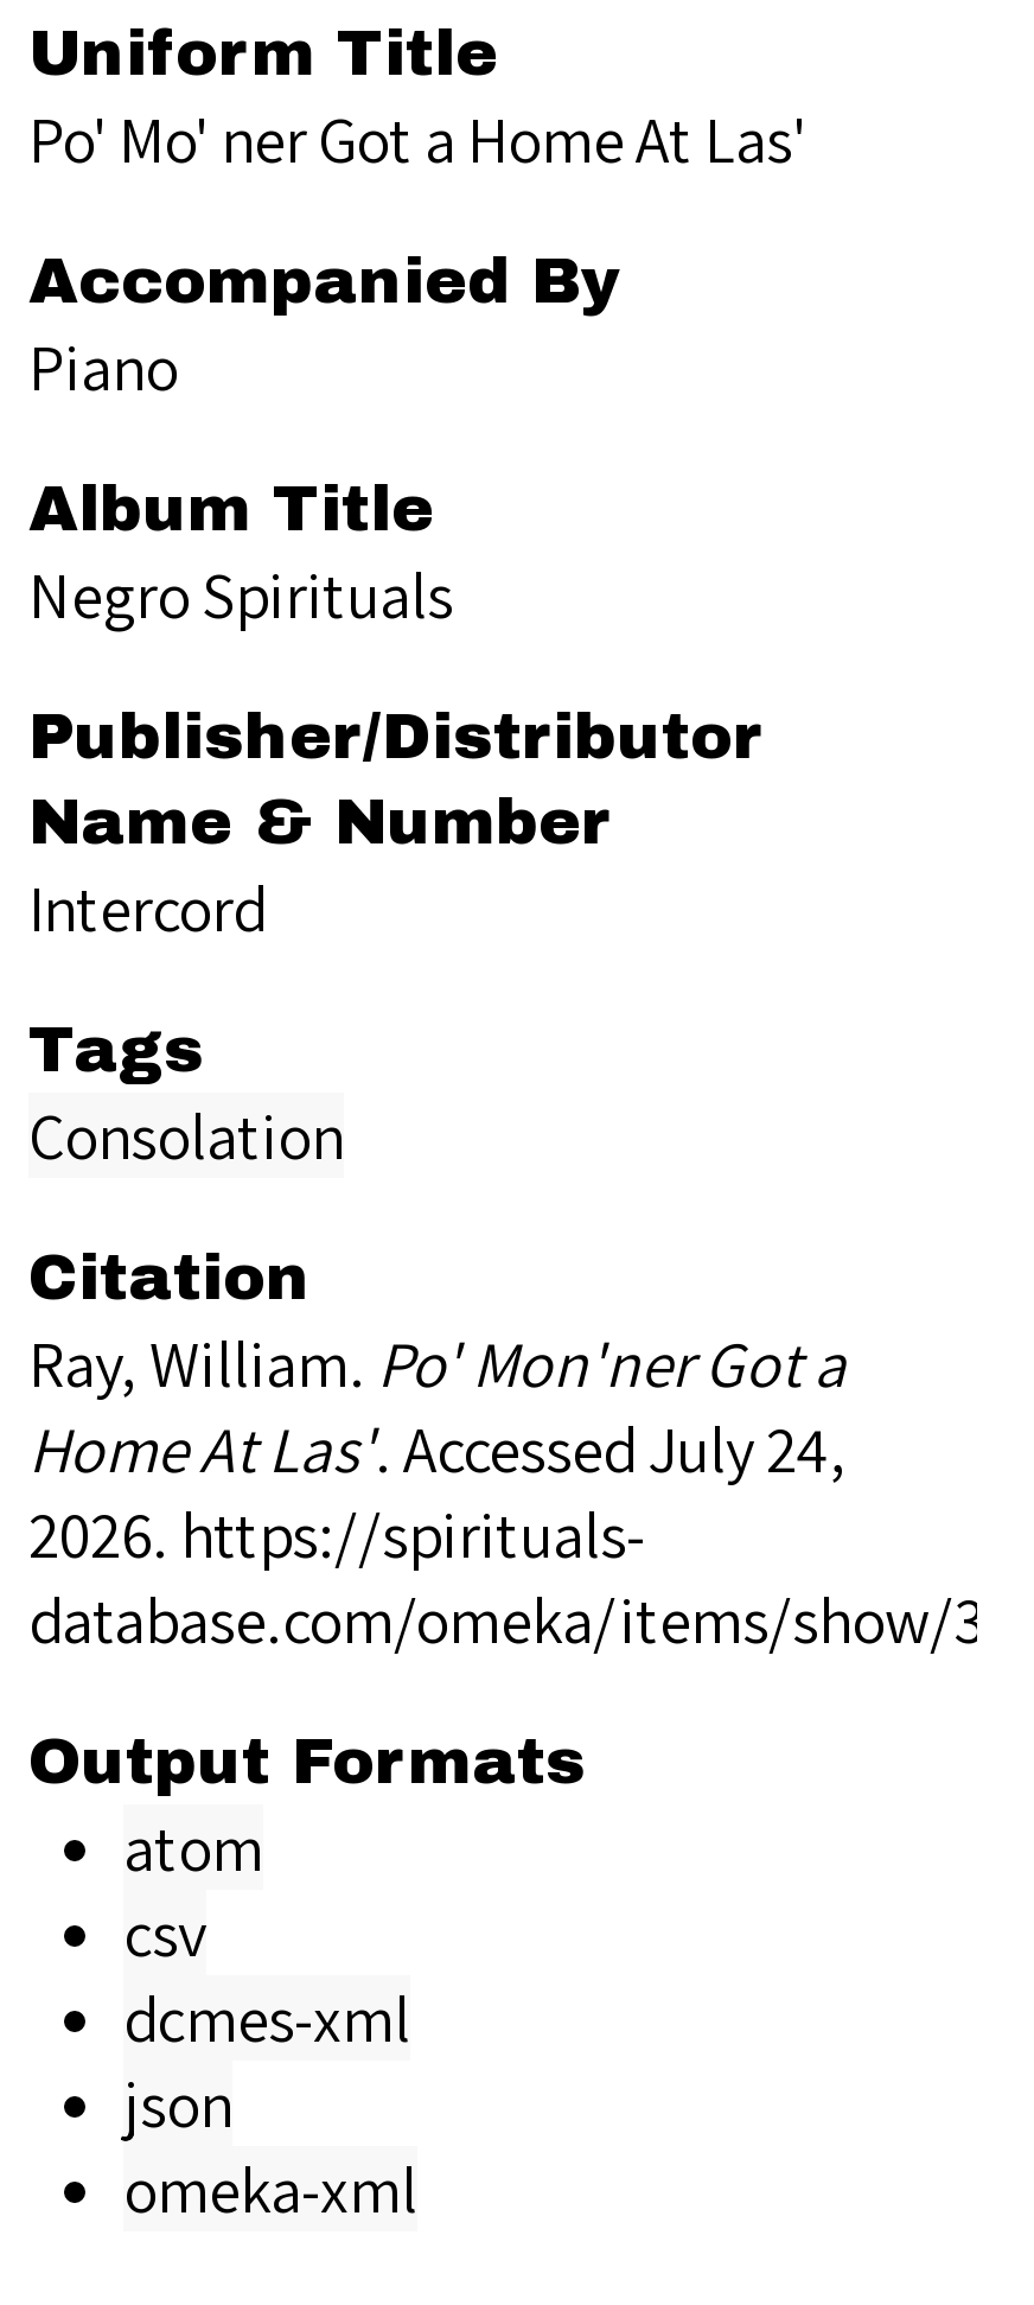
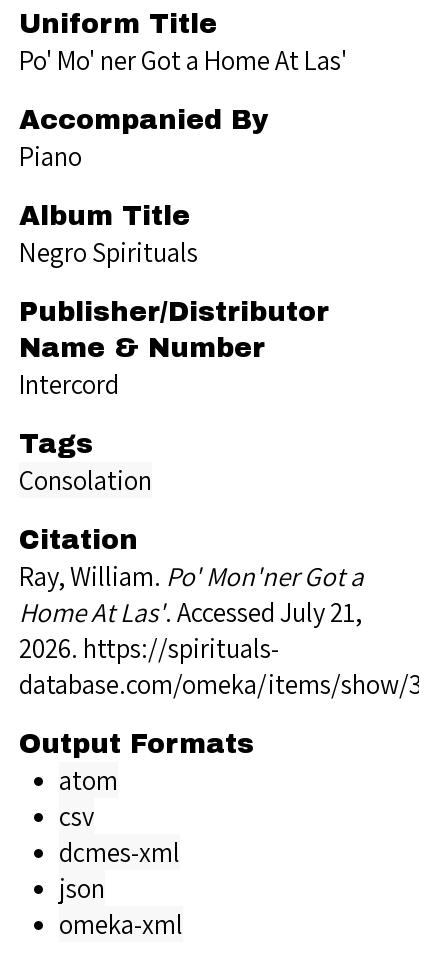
- Home At Las'. Accessed July 24,
+ Home At Las'. Accessed July 21,
